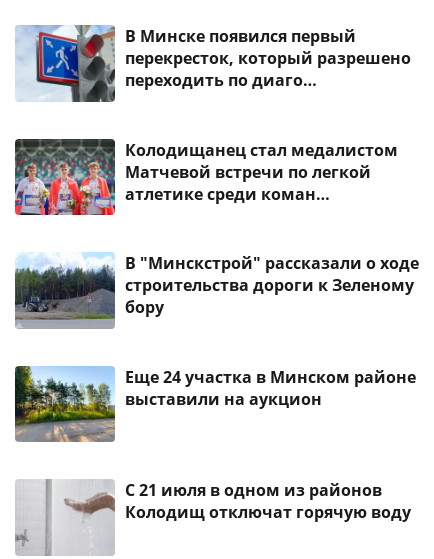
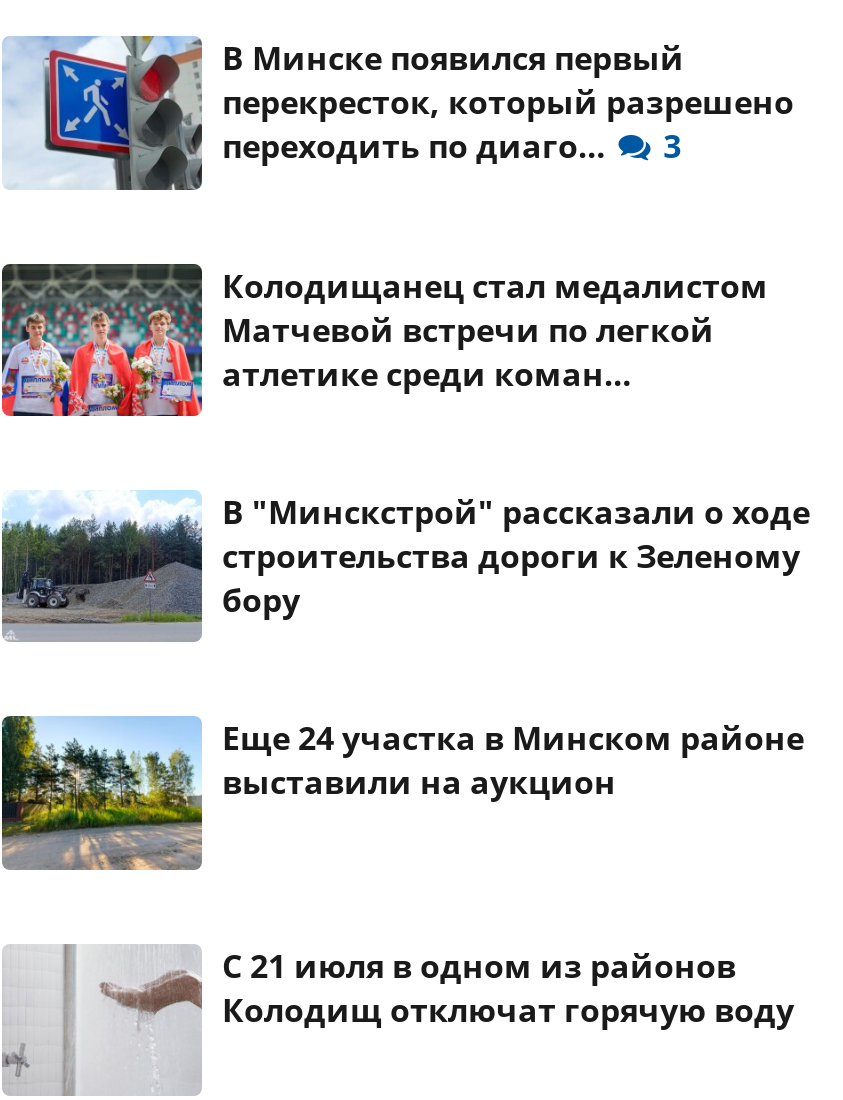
+ 3
